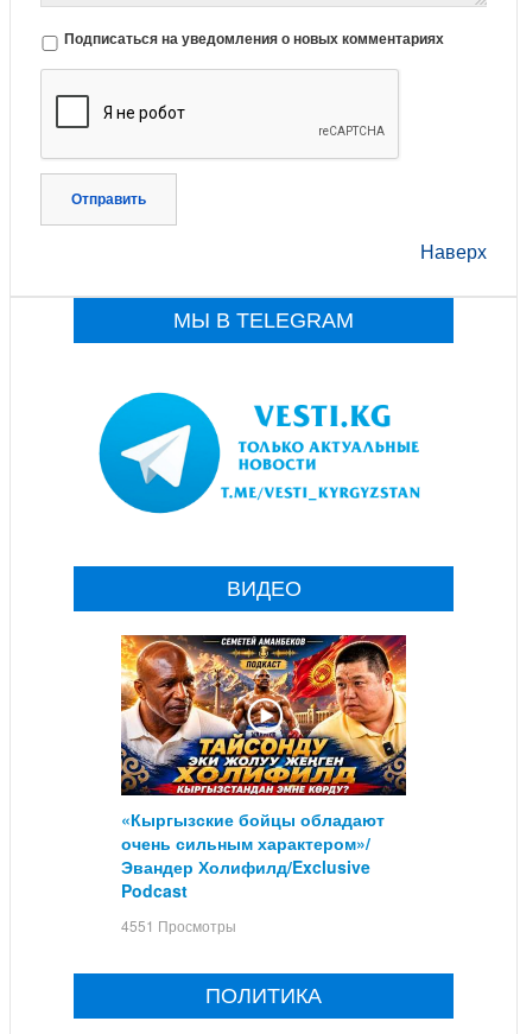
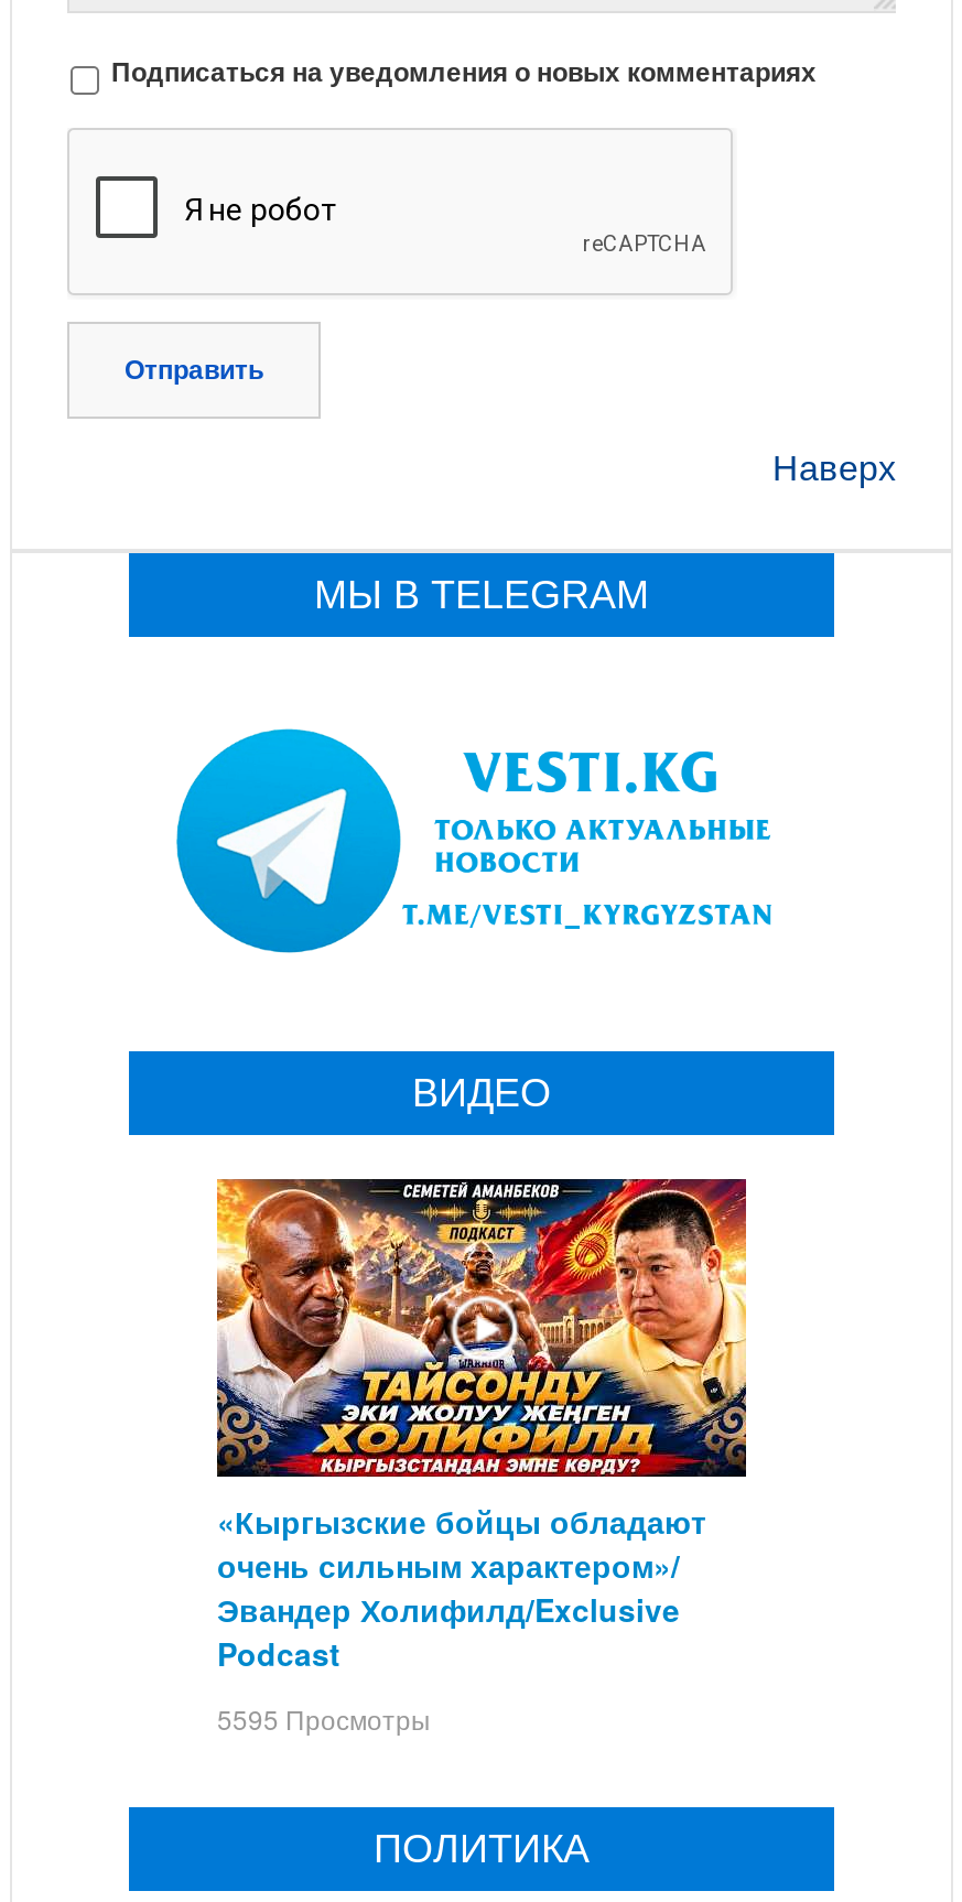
- 4551 Просмотры
+ 5595 Просмотры
